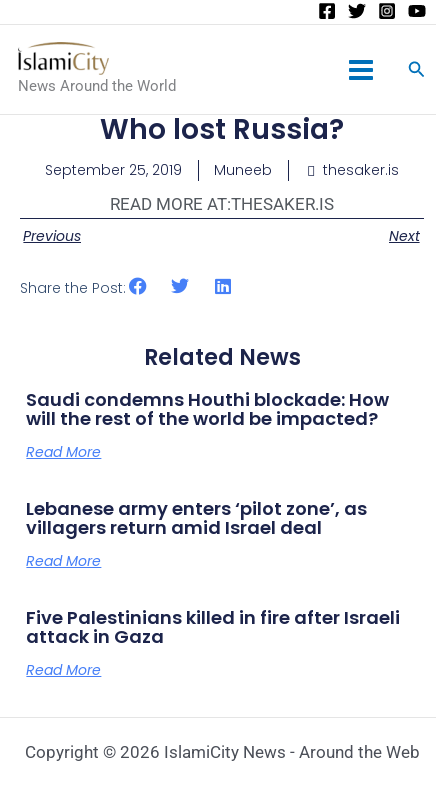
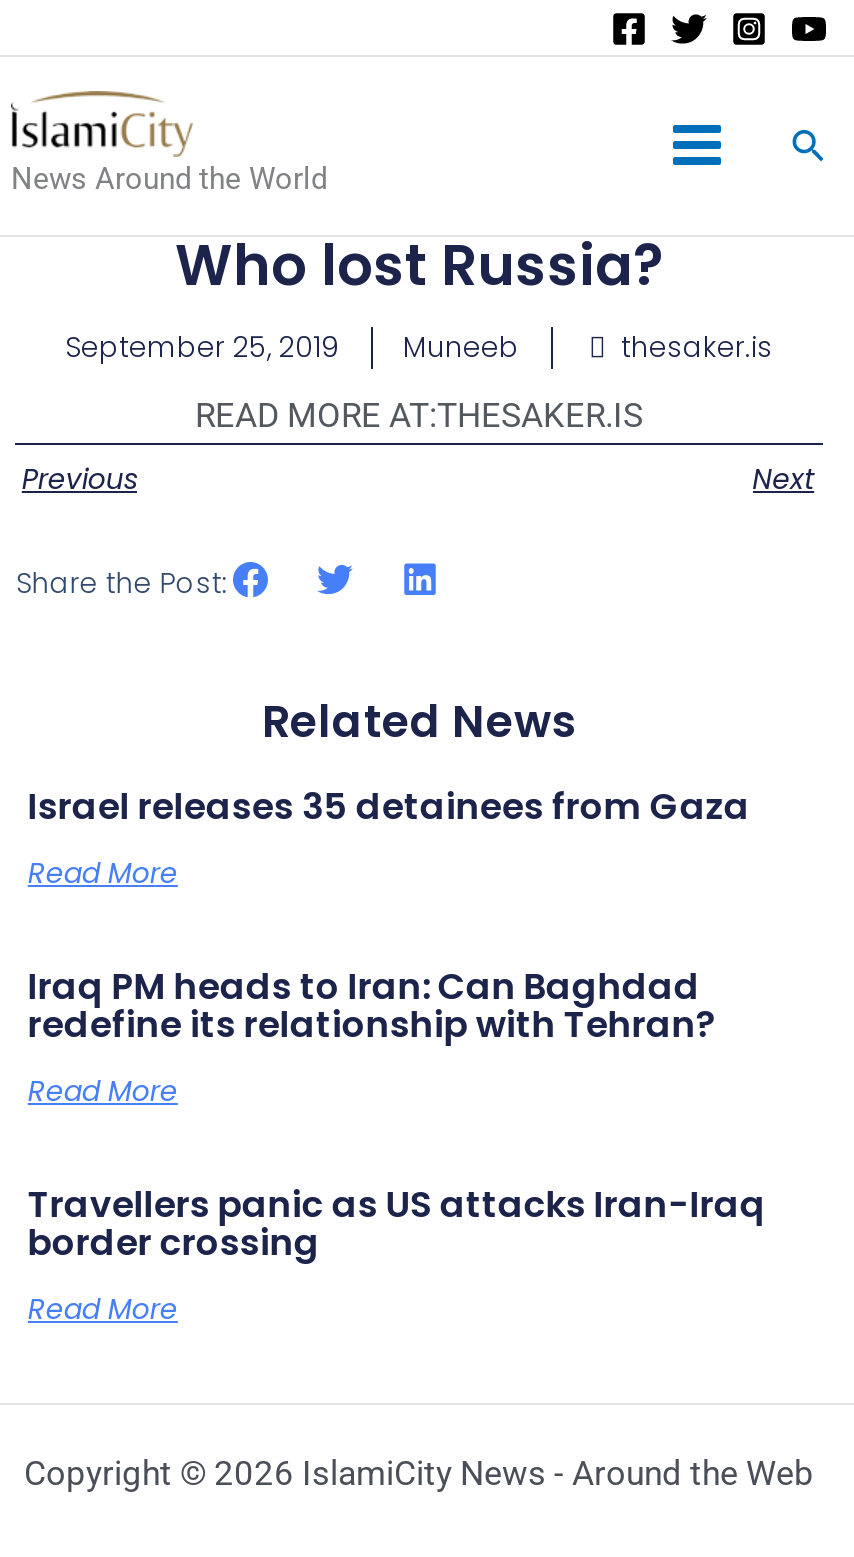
- Saudi condemns Houthi blockade: How
- will the rest of the world be impacted?
+ Israel releases 35 detainees from Gaza

- Lebanese army enters ‘pilot zone’, as
- villagers return amid Israel deal
+ Iraq PM heads to Iran: Can Baghdad
+ redefine its relationship with Tehran?

- Five Palestinians killed in fire after Israeli
- attack in Gaza
+ Travellers panic as US attacks Iran-Iraq
+ border crossing
